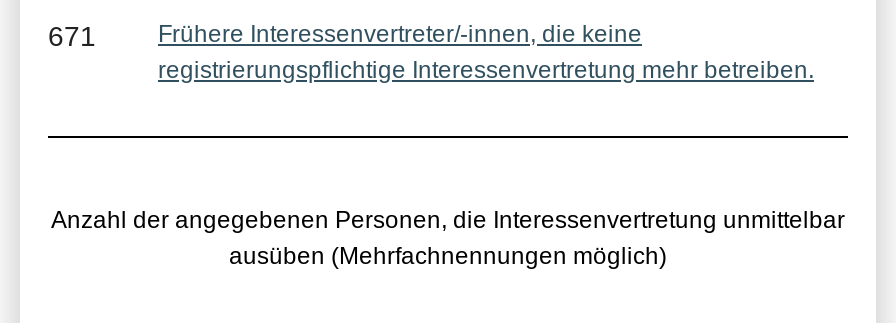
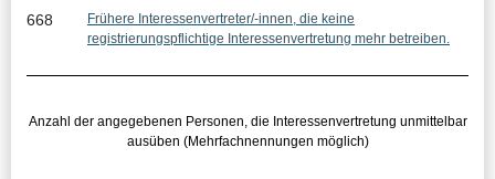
- 671
+ 668
